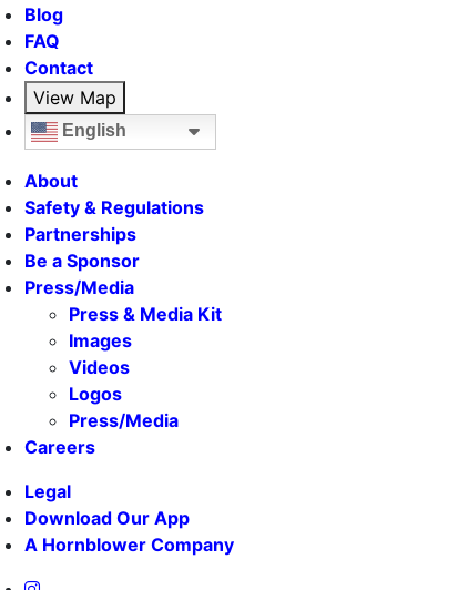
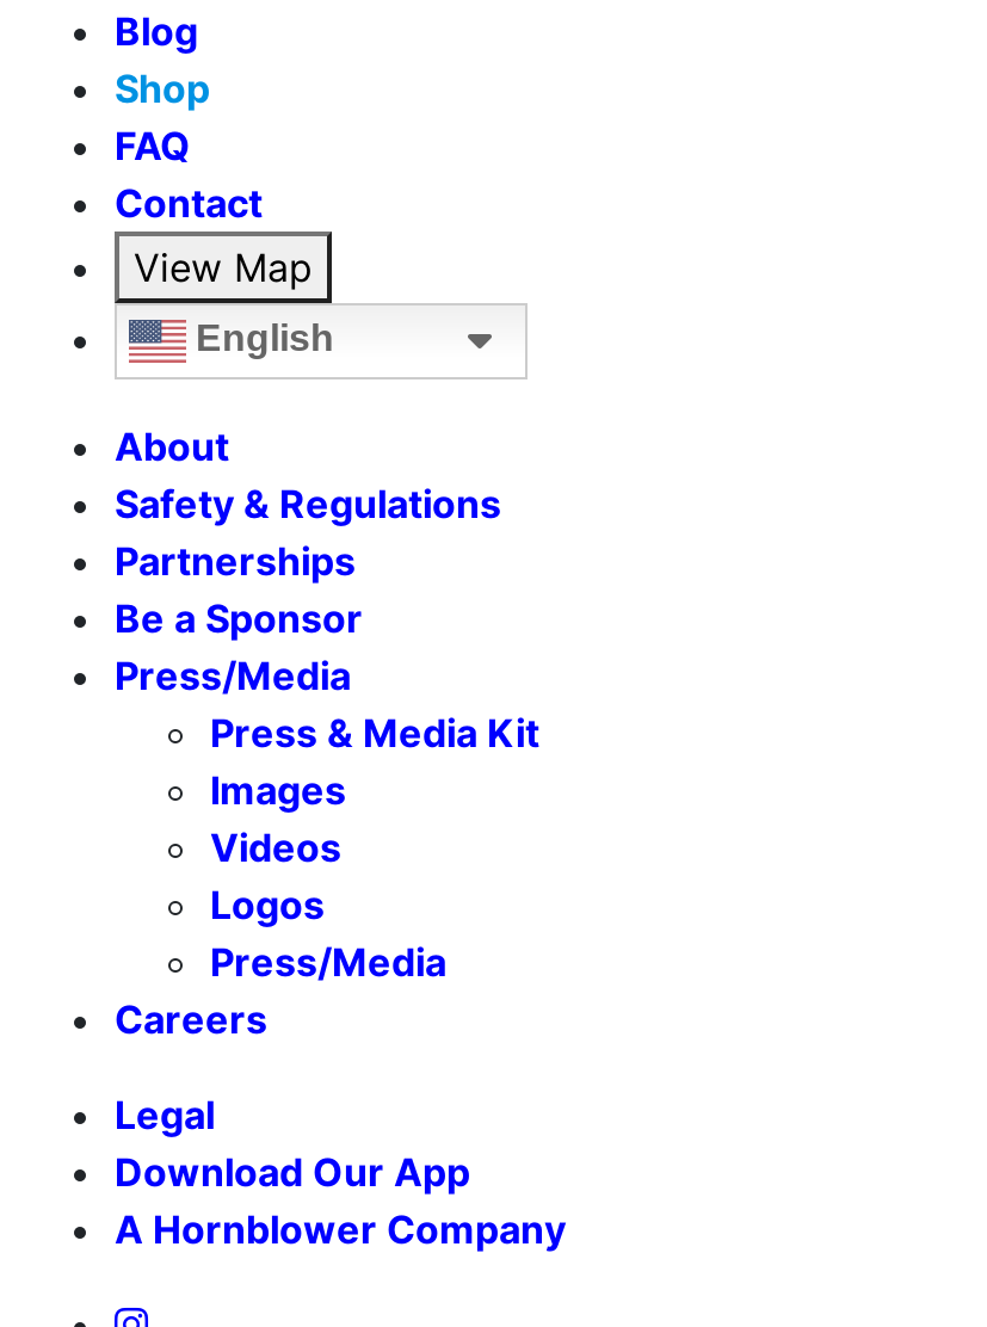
+ Shop
